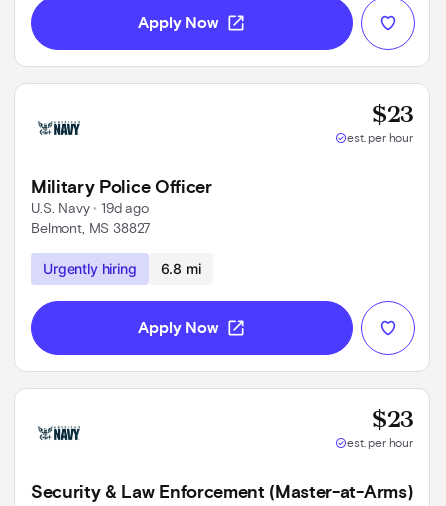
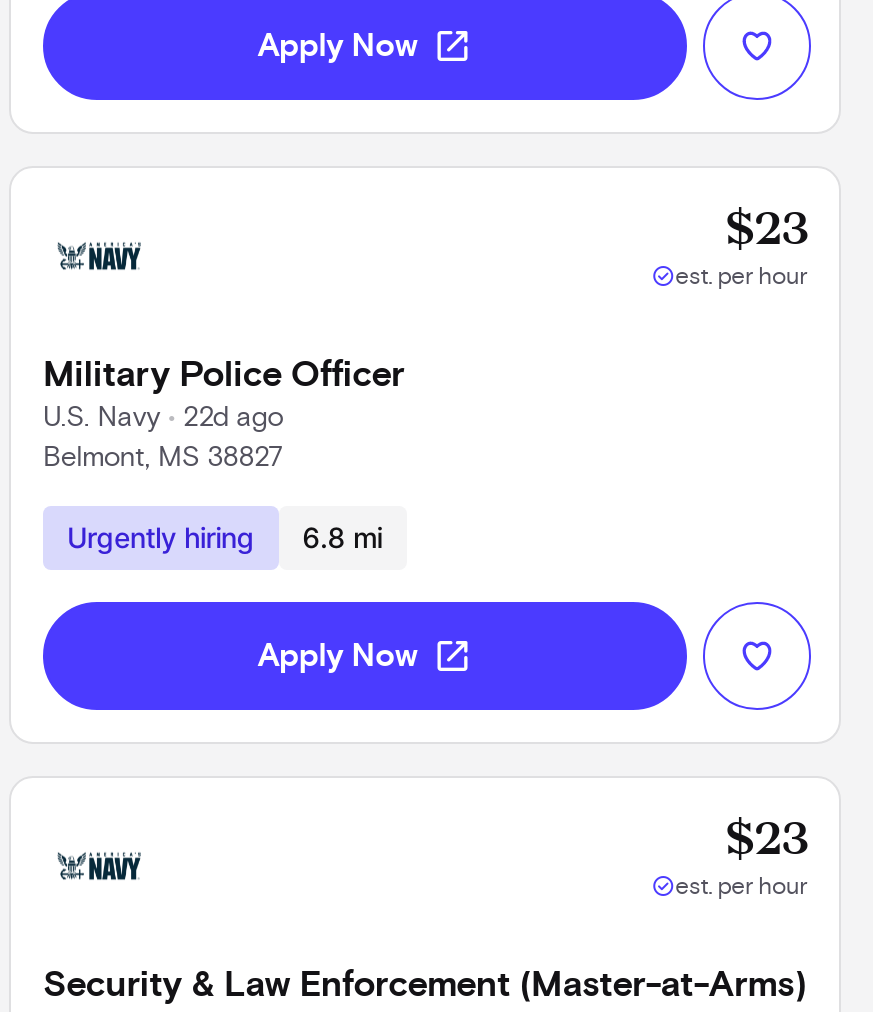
- U.S. Navy • 19d ago
+ U.S. Navy • 22d ago
